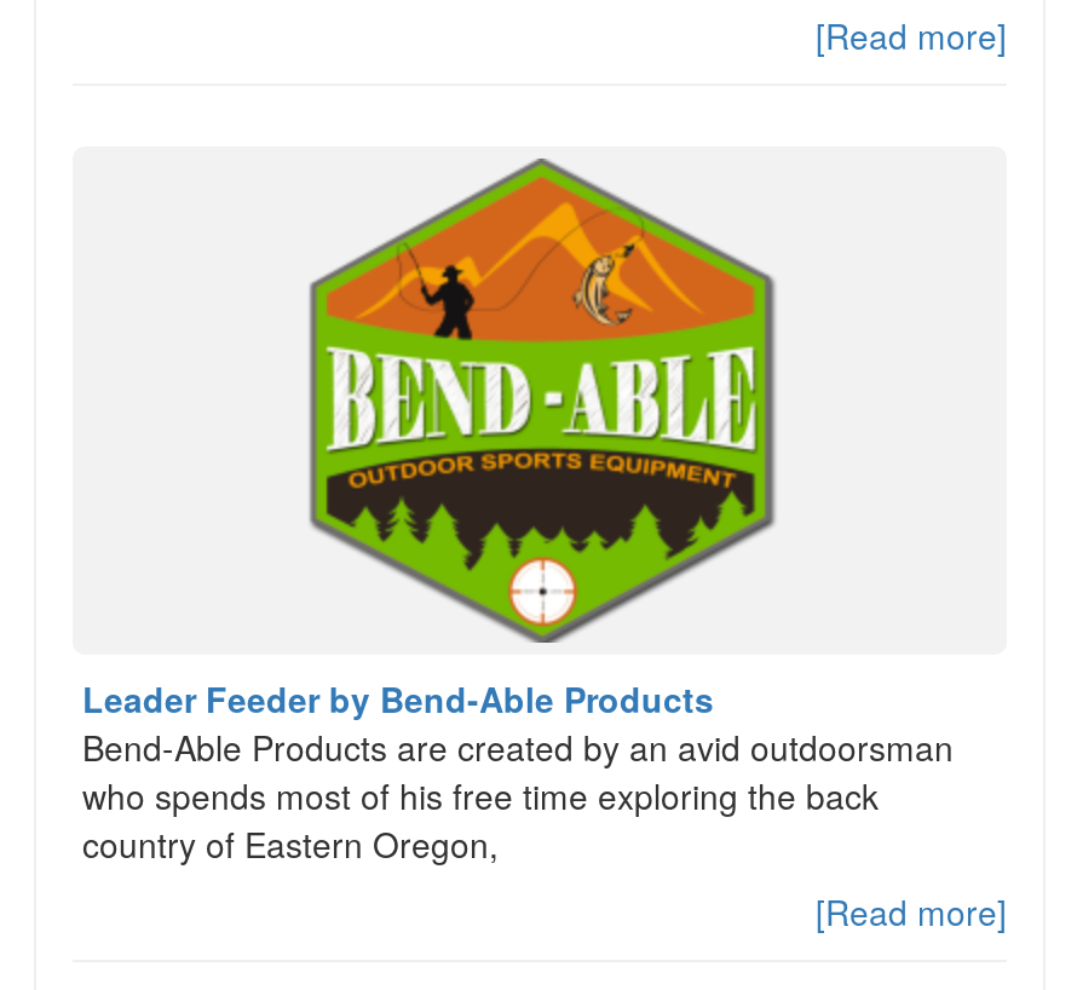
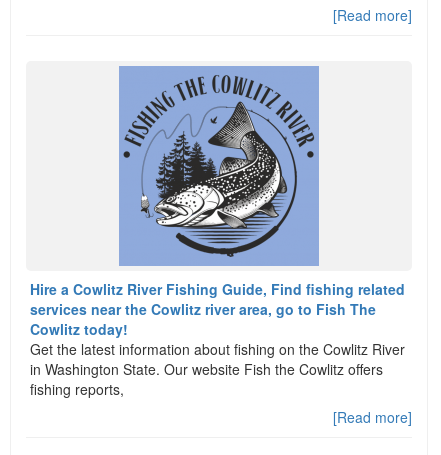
- [image]
+ [image]

- Leader Feeder by Bend-Able Products
- Bend-Able Products are created by an avid outdoorsman
- who spends most of his free time exploring the back
- country of Eastern Oregon,
+ Hire a Cowlitz River Fishing Guide, Find fishing related
+ services near the Cowlitz river area, go to Fish The
+ Cowlitz today!
+ Get the latest information about fishing on the Cowlitz River
+ in Washington State. Our website Fish the Cowlitz offers
+ fishing reports,
